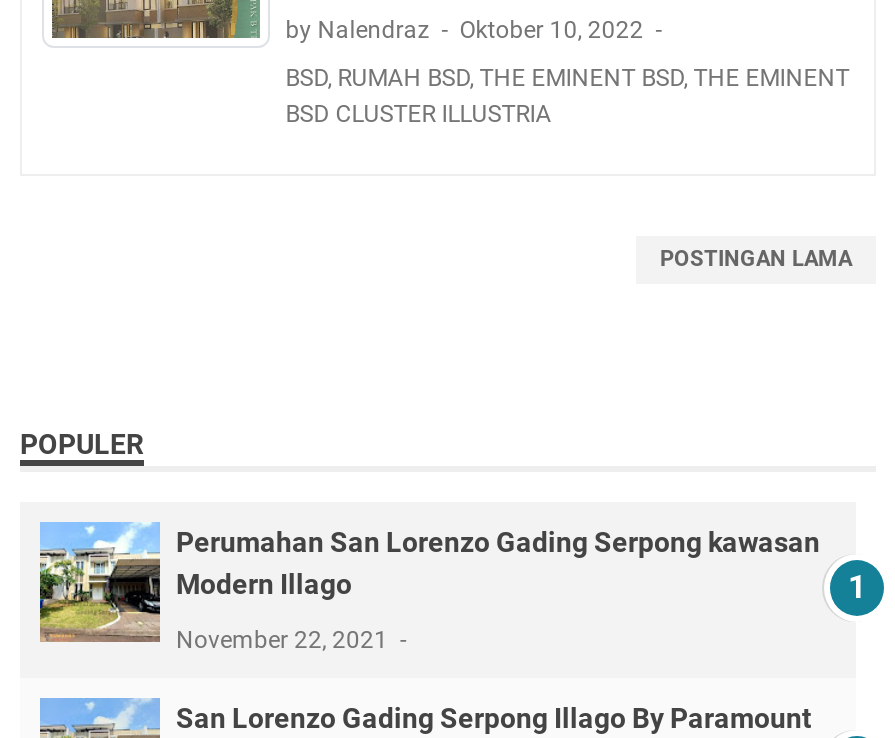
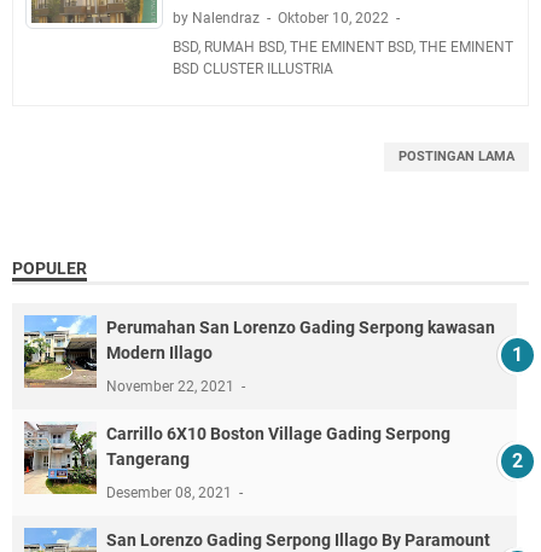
+ [image]
+ Carrillo 6X10 Boston Village Gading Serpong
+ Tangerang
+ Desember 08, 2021
